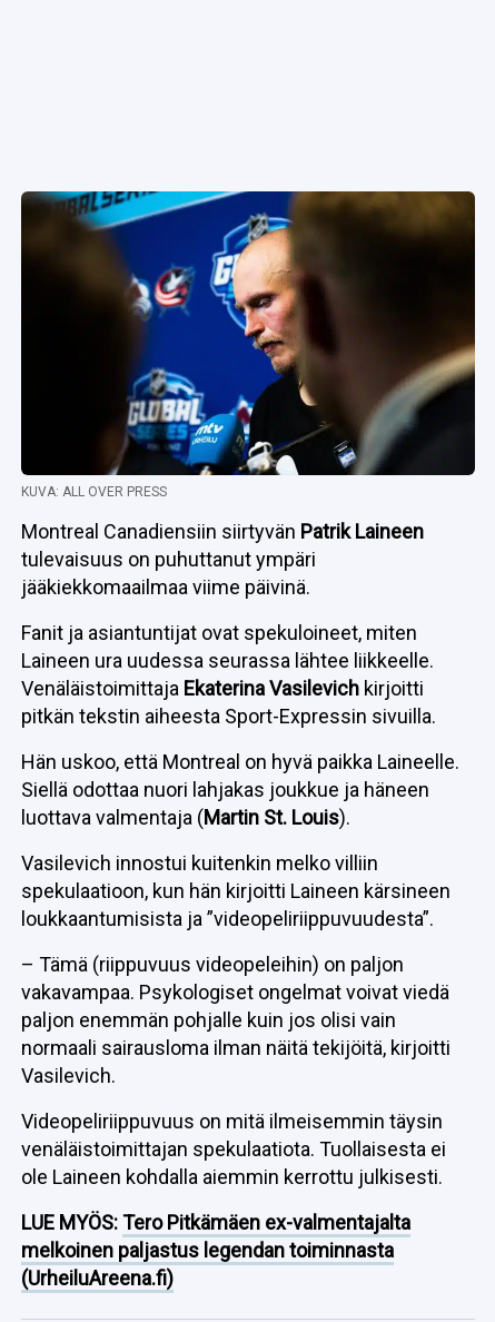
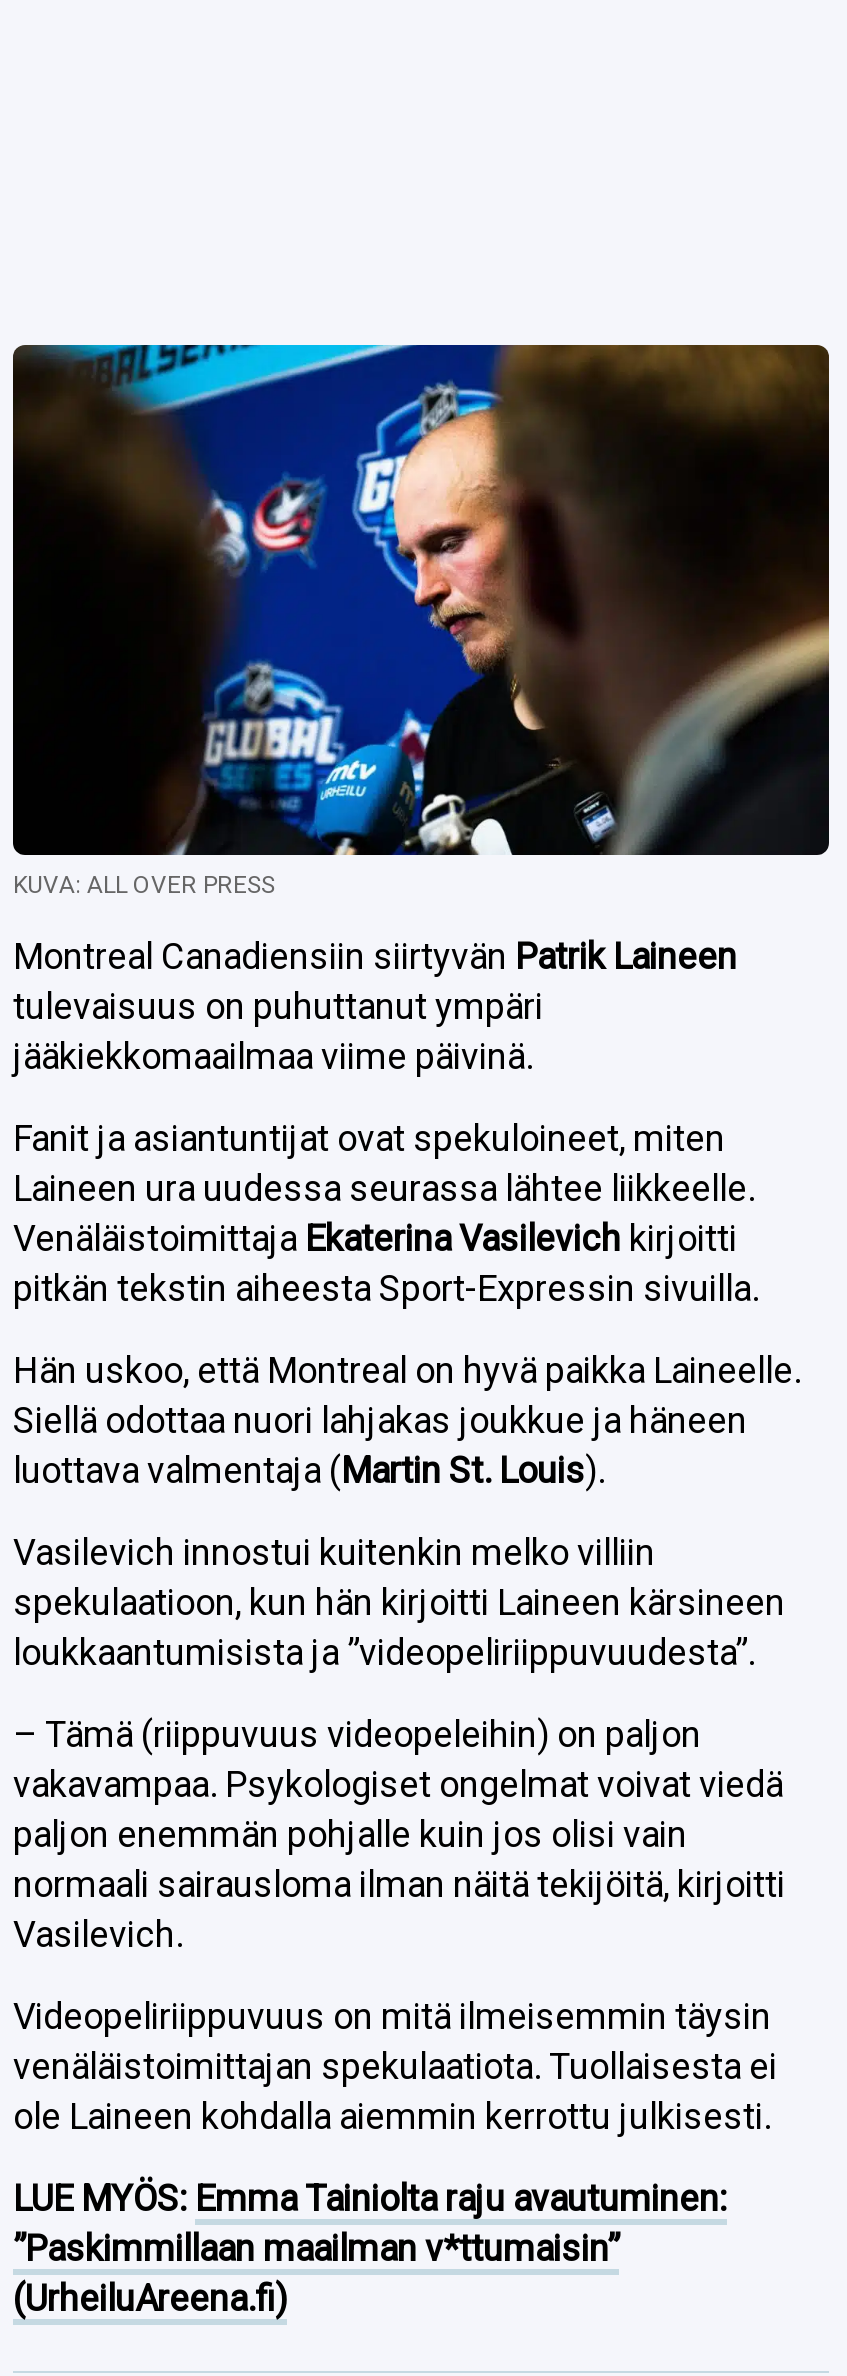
- LUE MYÖS: Tero Pitkämäen ex-valmentajalta
- melkoinen paljastus legendan toiminnasta
+ LUE MYÖS: Emma Tainiolta raju avautuminen:
+ ”Paskimmillaan maailman v*ttumaisin”
